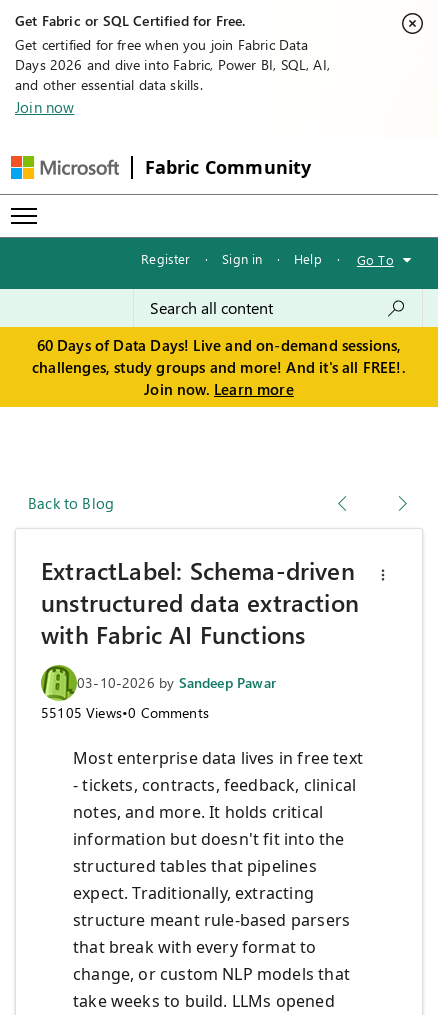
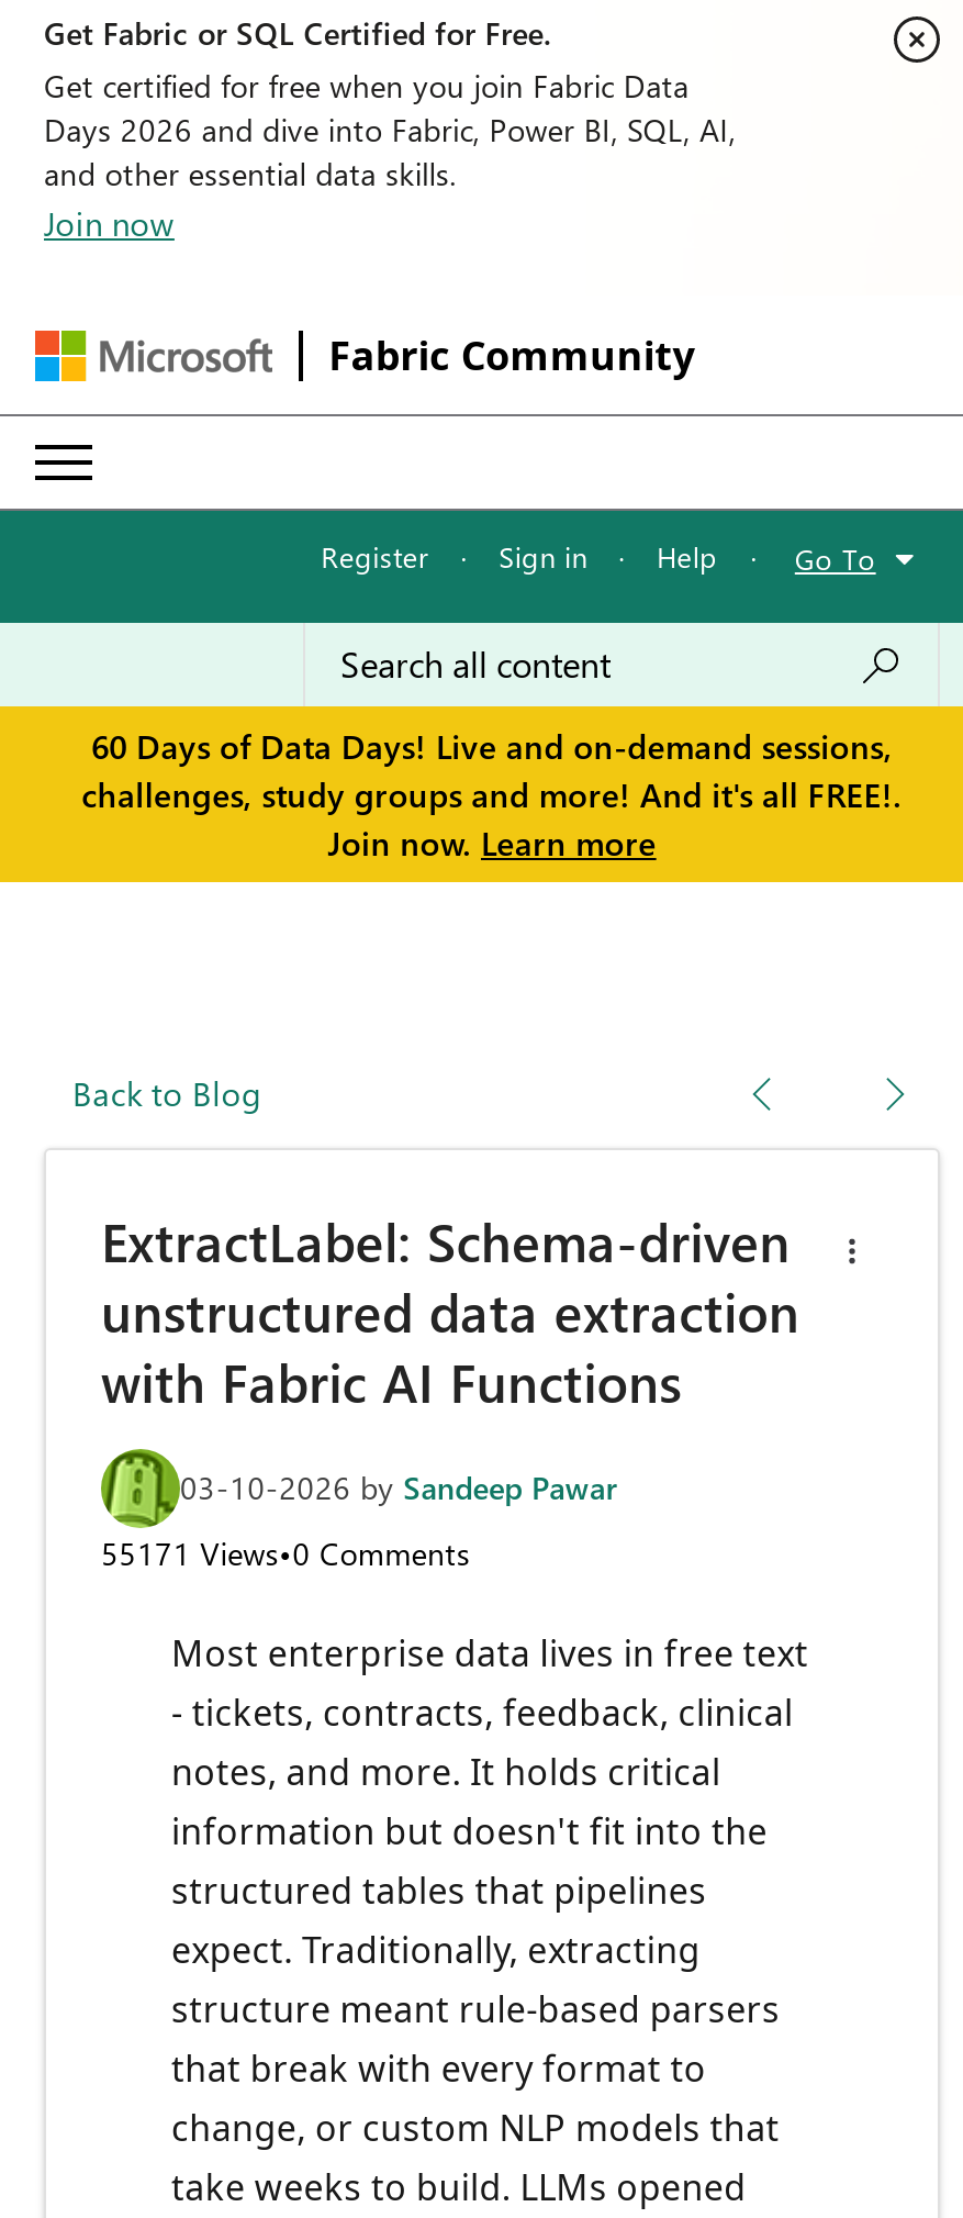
- 55105 Views•0 Comments
+ 55171 Views•0 Comments
